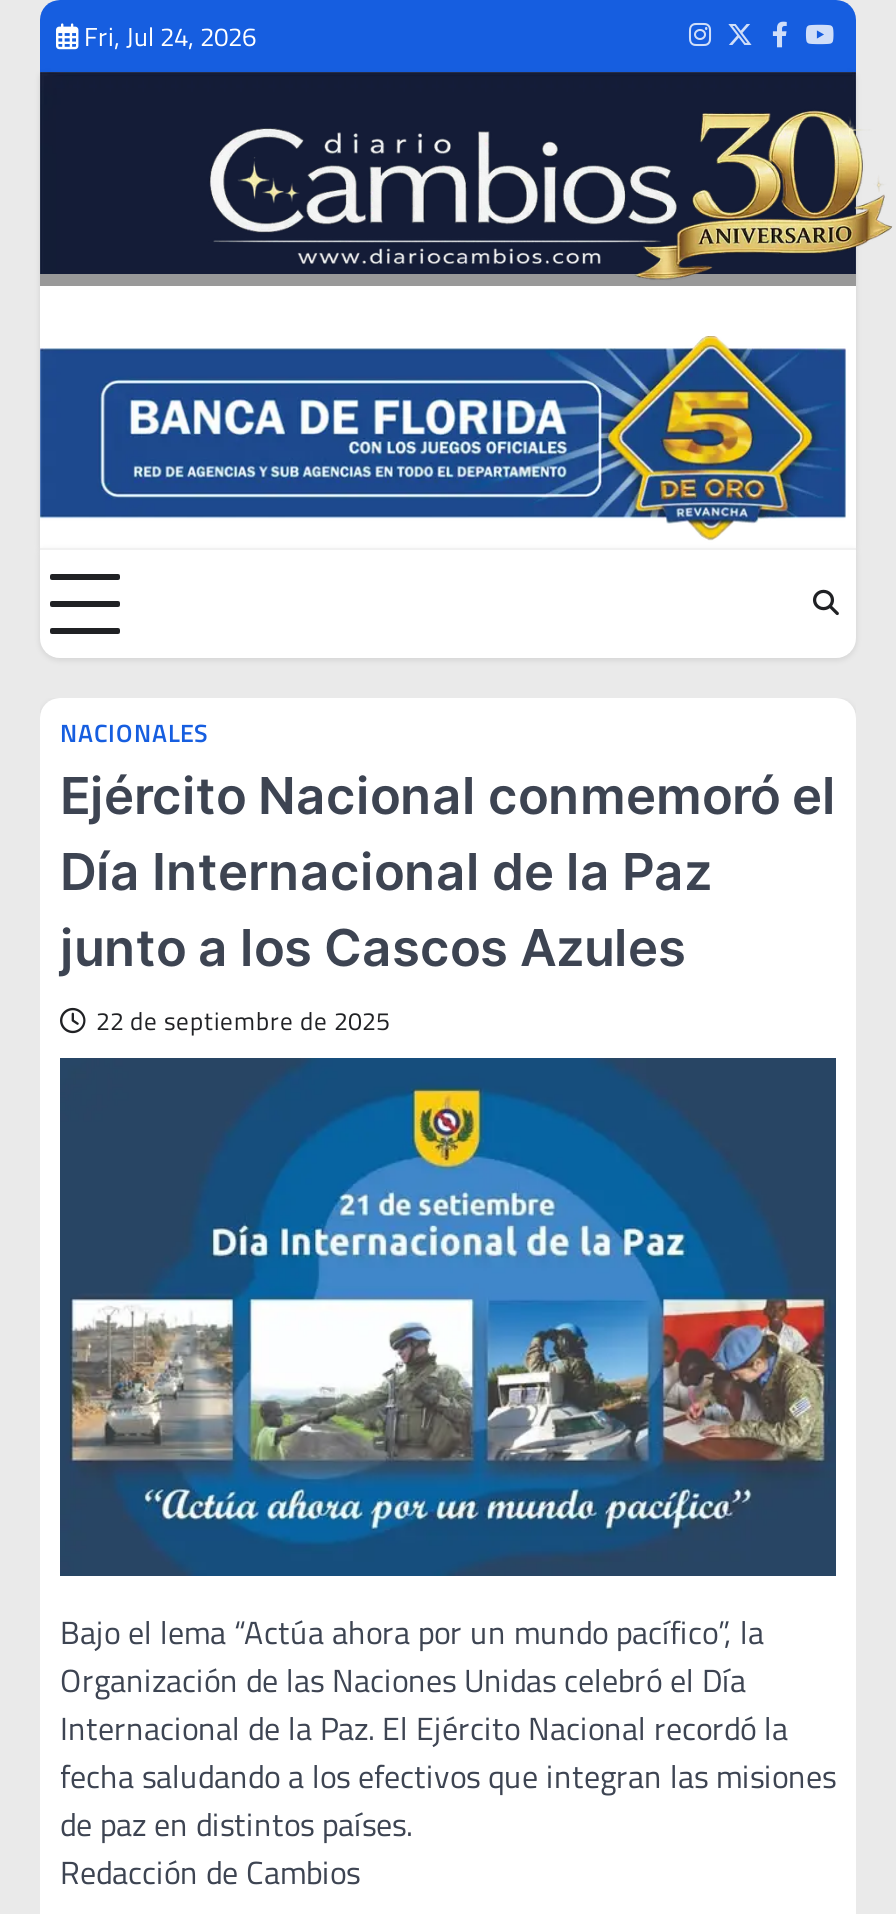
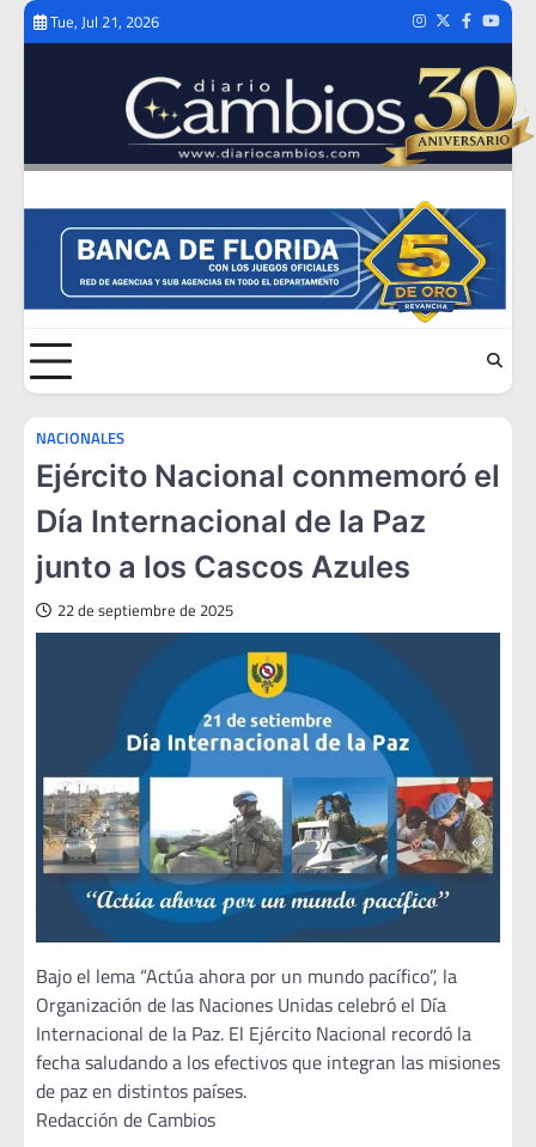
- Fri, Jul 24, 2026
+ Tue, Jul 21, 2026
